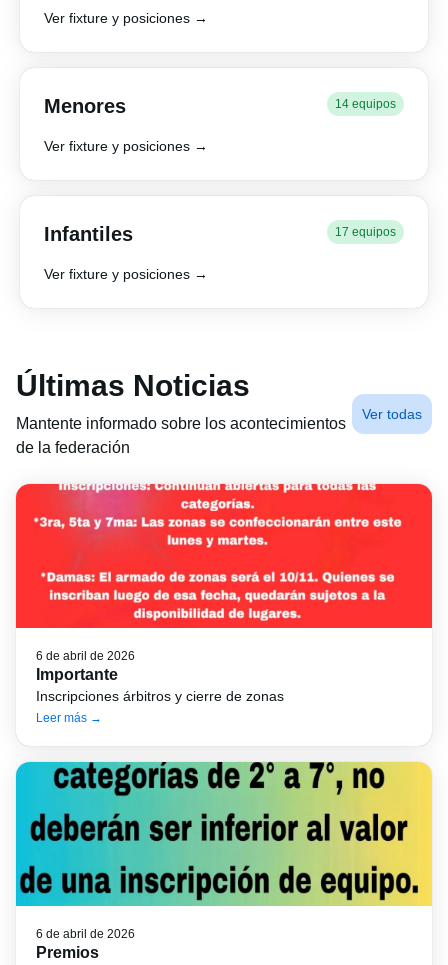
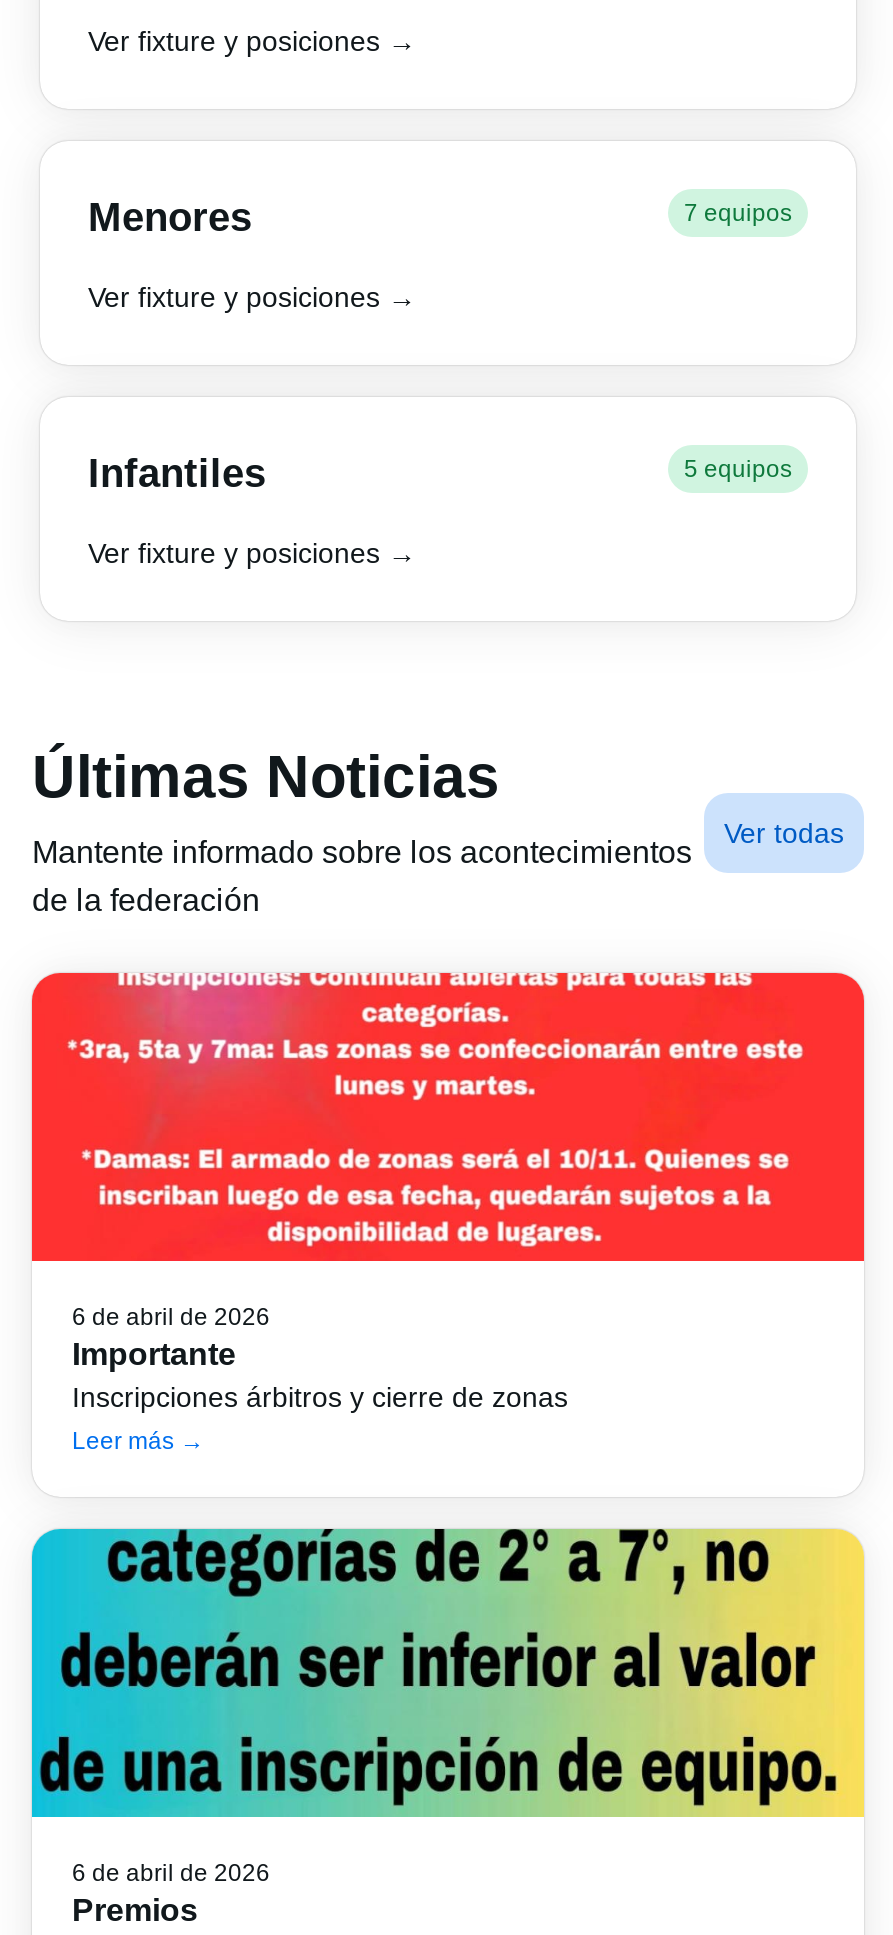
- 14 equipos
+ 7 equipos

- 17 equipos
+ 5 equipos
